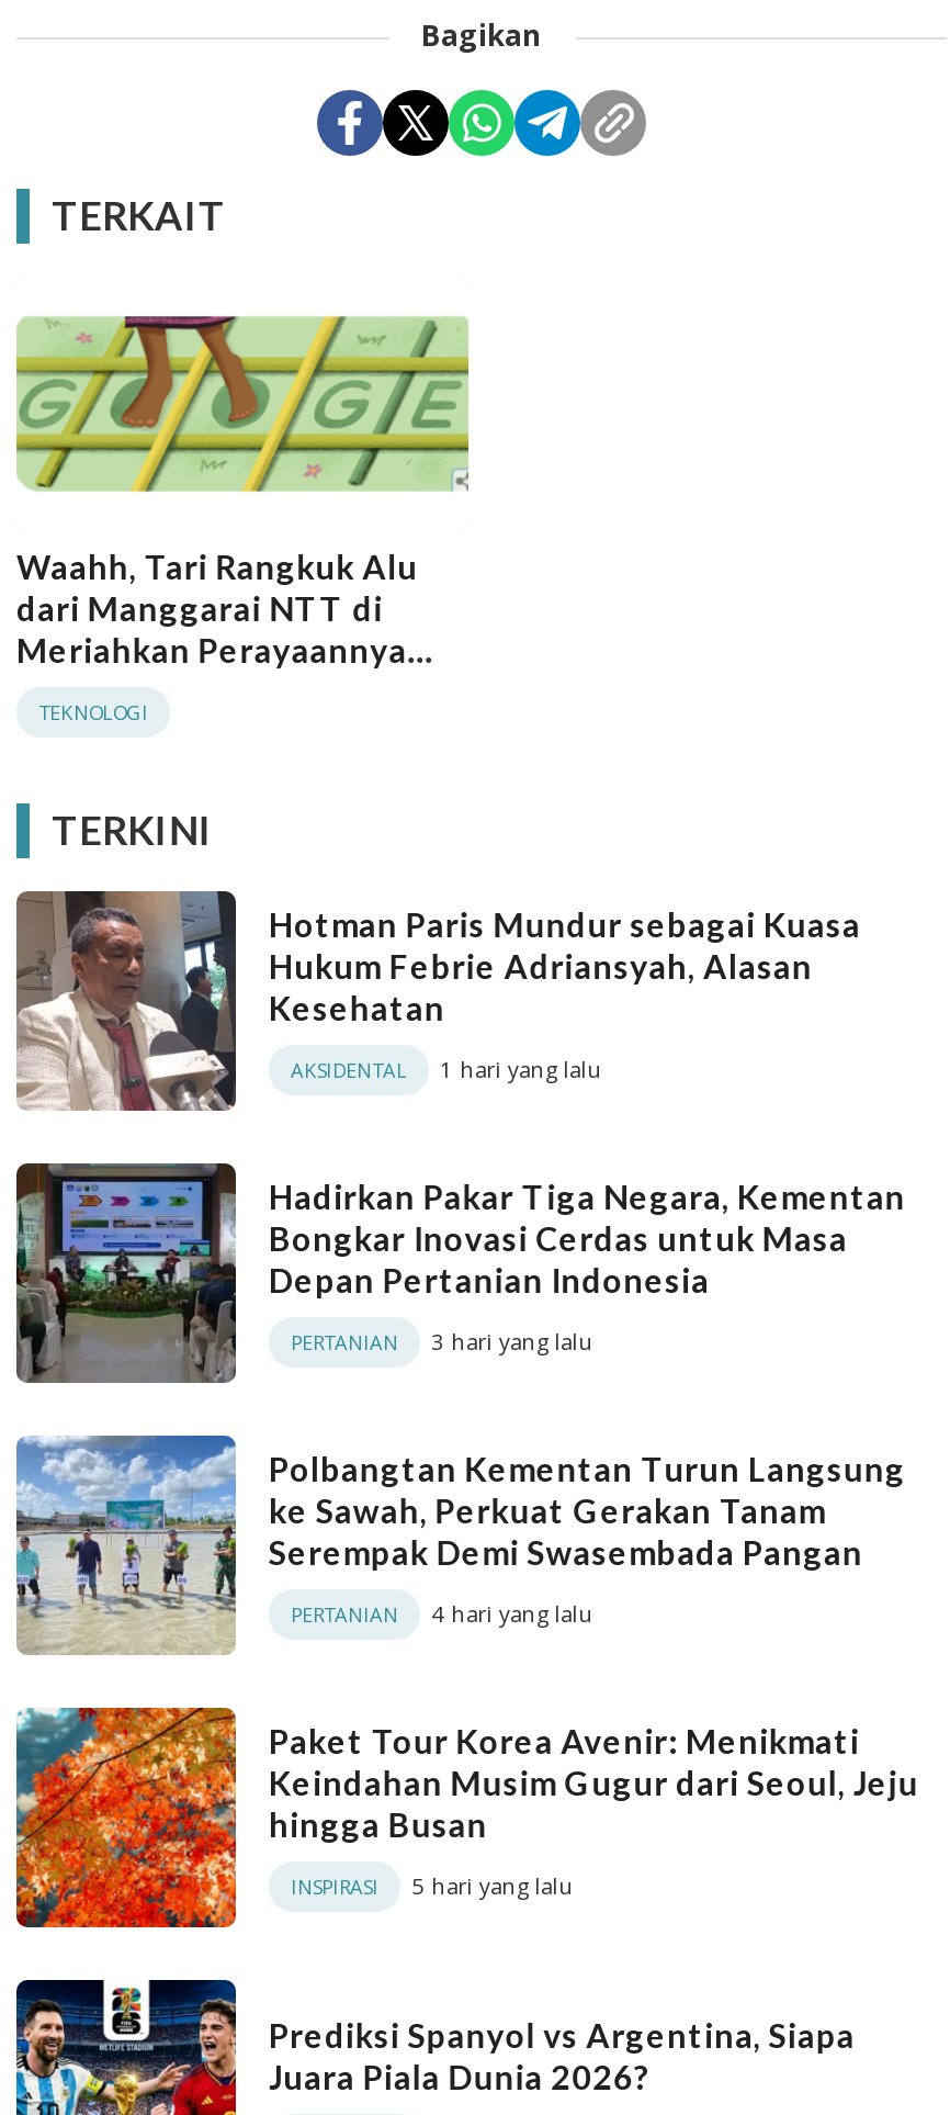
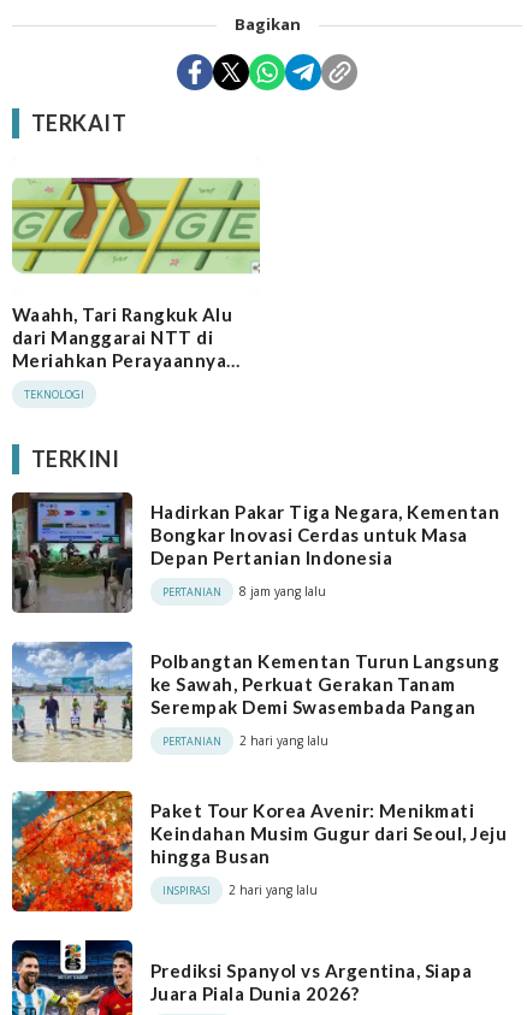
- [image]
- Hotman Paris Mundur sebagai Kuasa
- Hukum Febrie Adriansyah, Alasan
- Kesehatan
- AKSIDENTAL
- 1 hari yang lalu

- 3 hari yang lalu
+ 8 jam yang lalu

- 4 hari yang lalu
+ 2 hari yang lalu

- 5 hari yang lalu
+ 2 hari yang lalu
